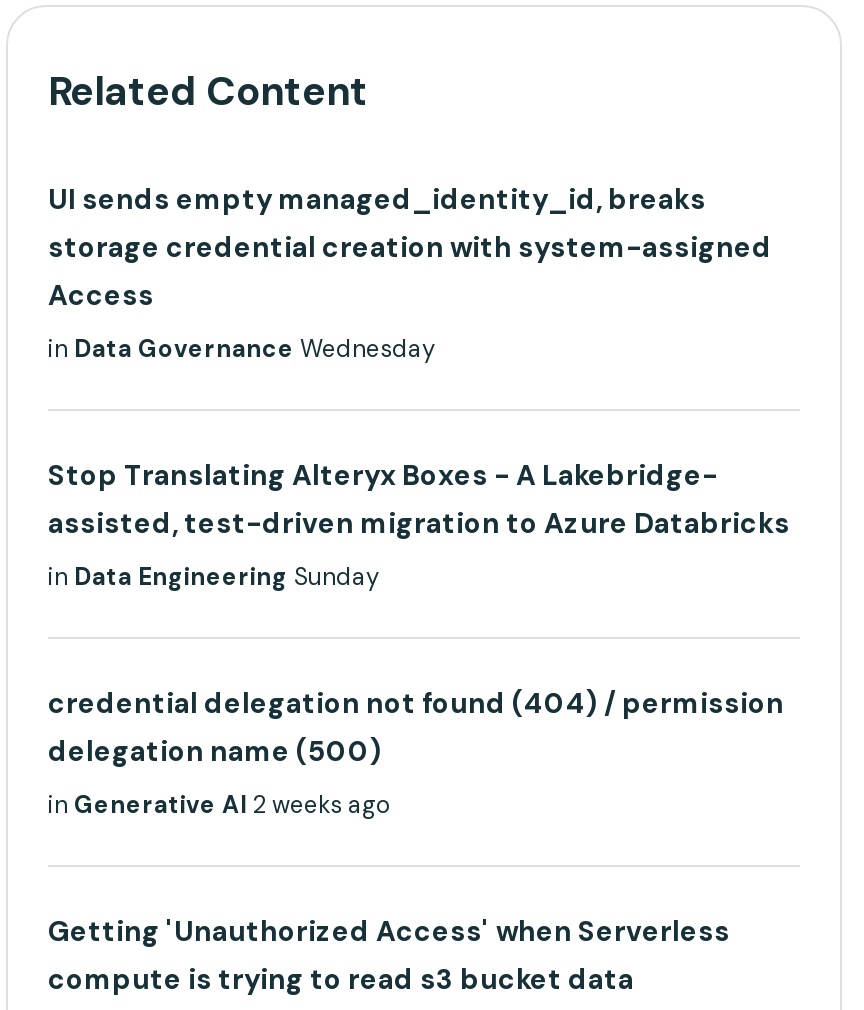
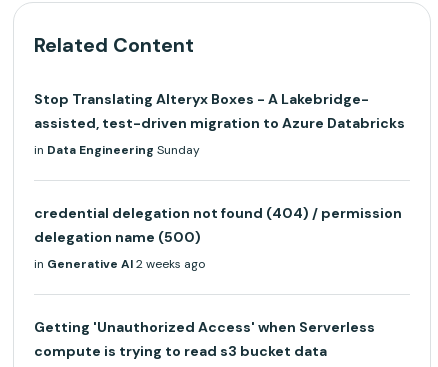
- UI sends empty managed_identity_id, breaks
- storage credential creation with system-assigned
- Access
- in Data Governance Wednesday
